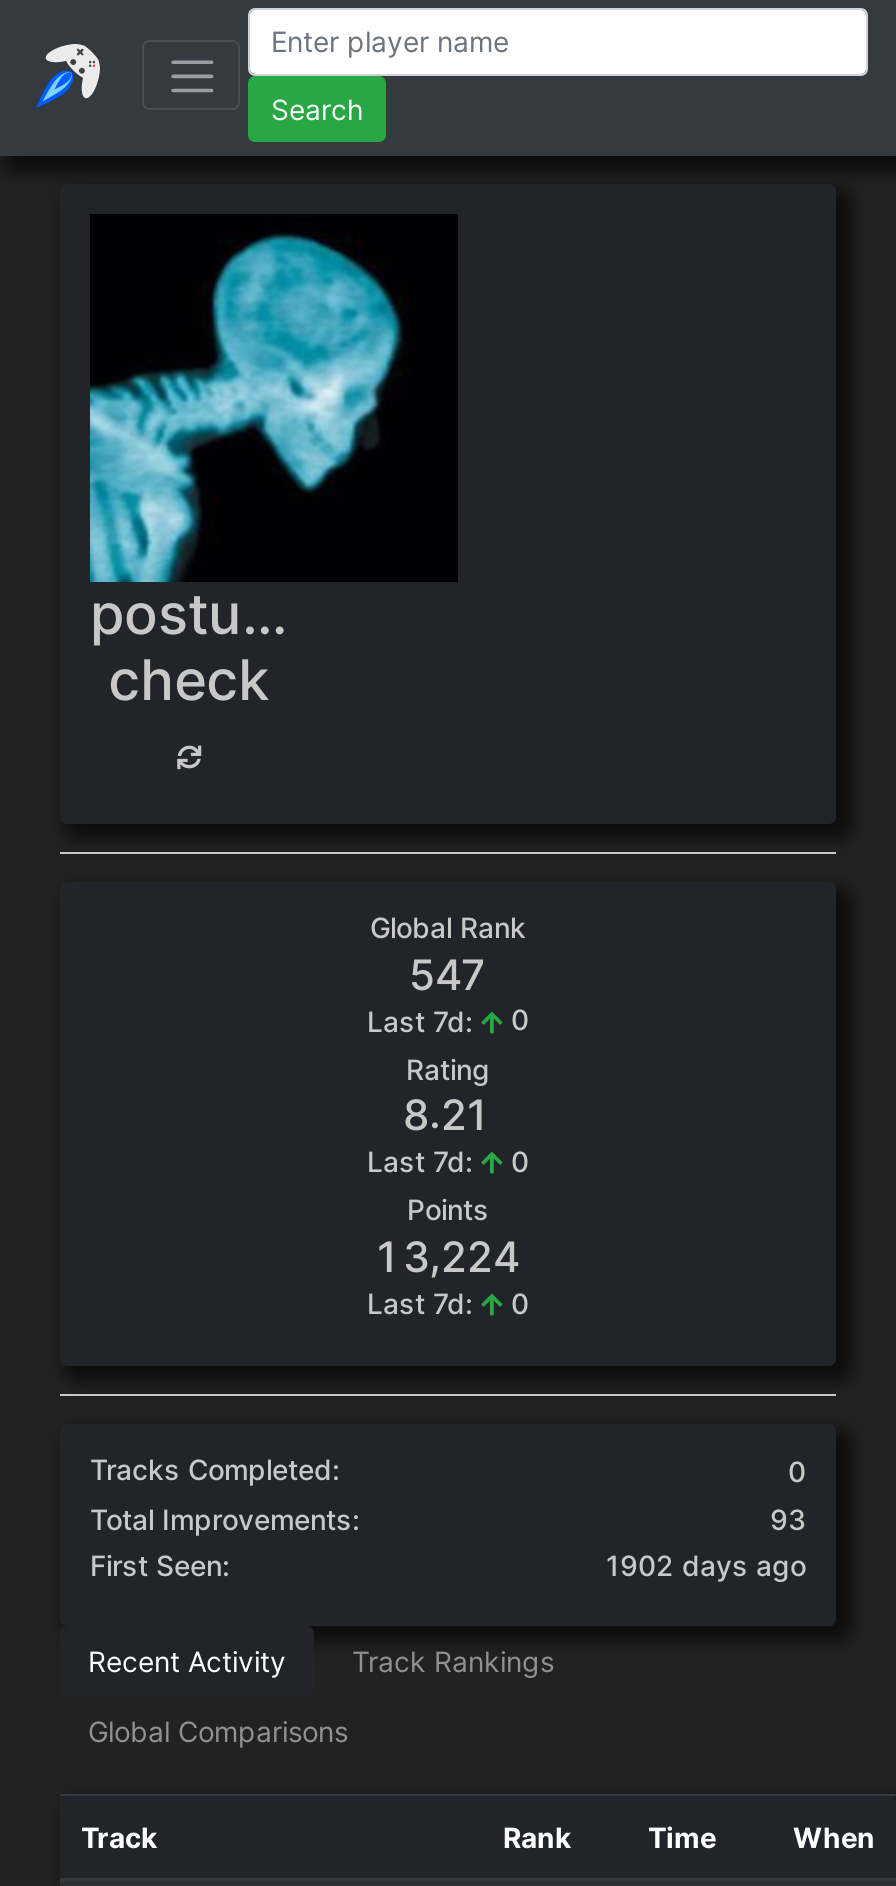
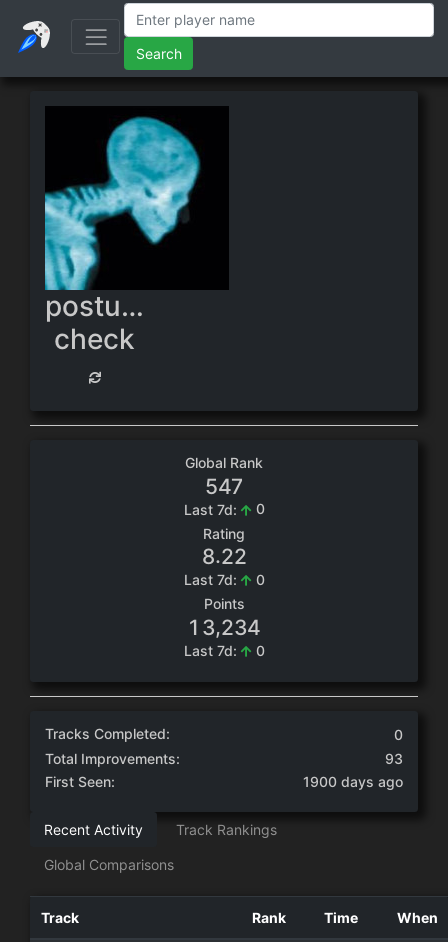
- 8.21
+ 8.22

- 1 3,224
+ 1 3,234

- 1902 days ago
+ 1900 days ago
